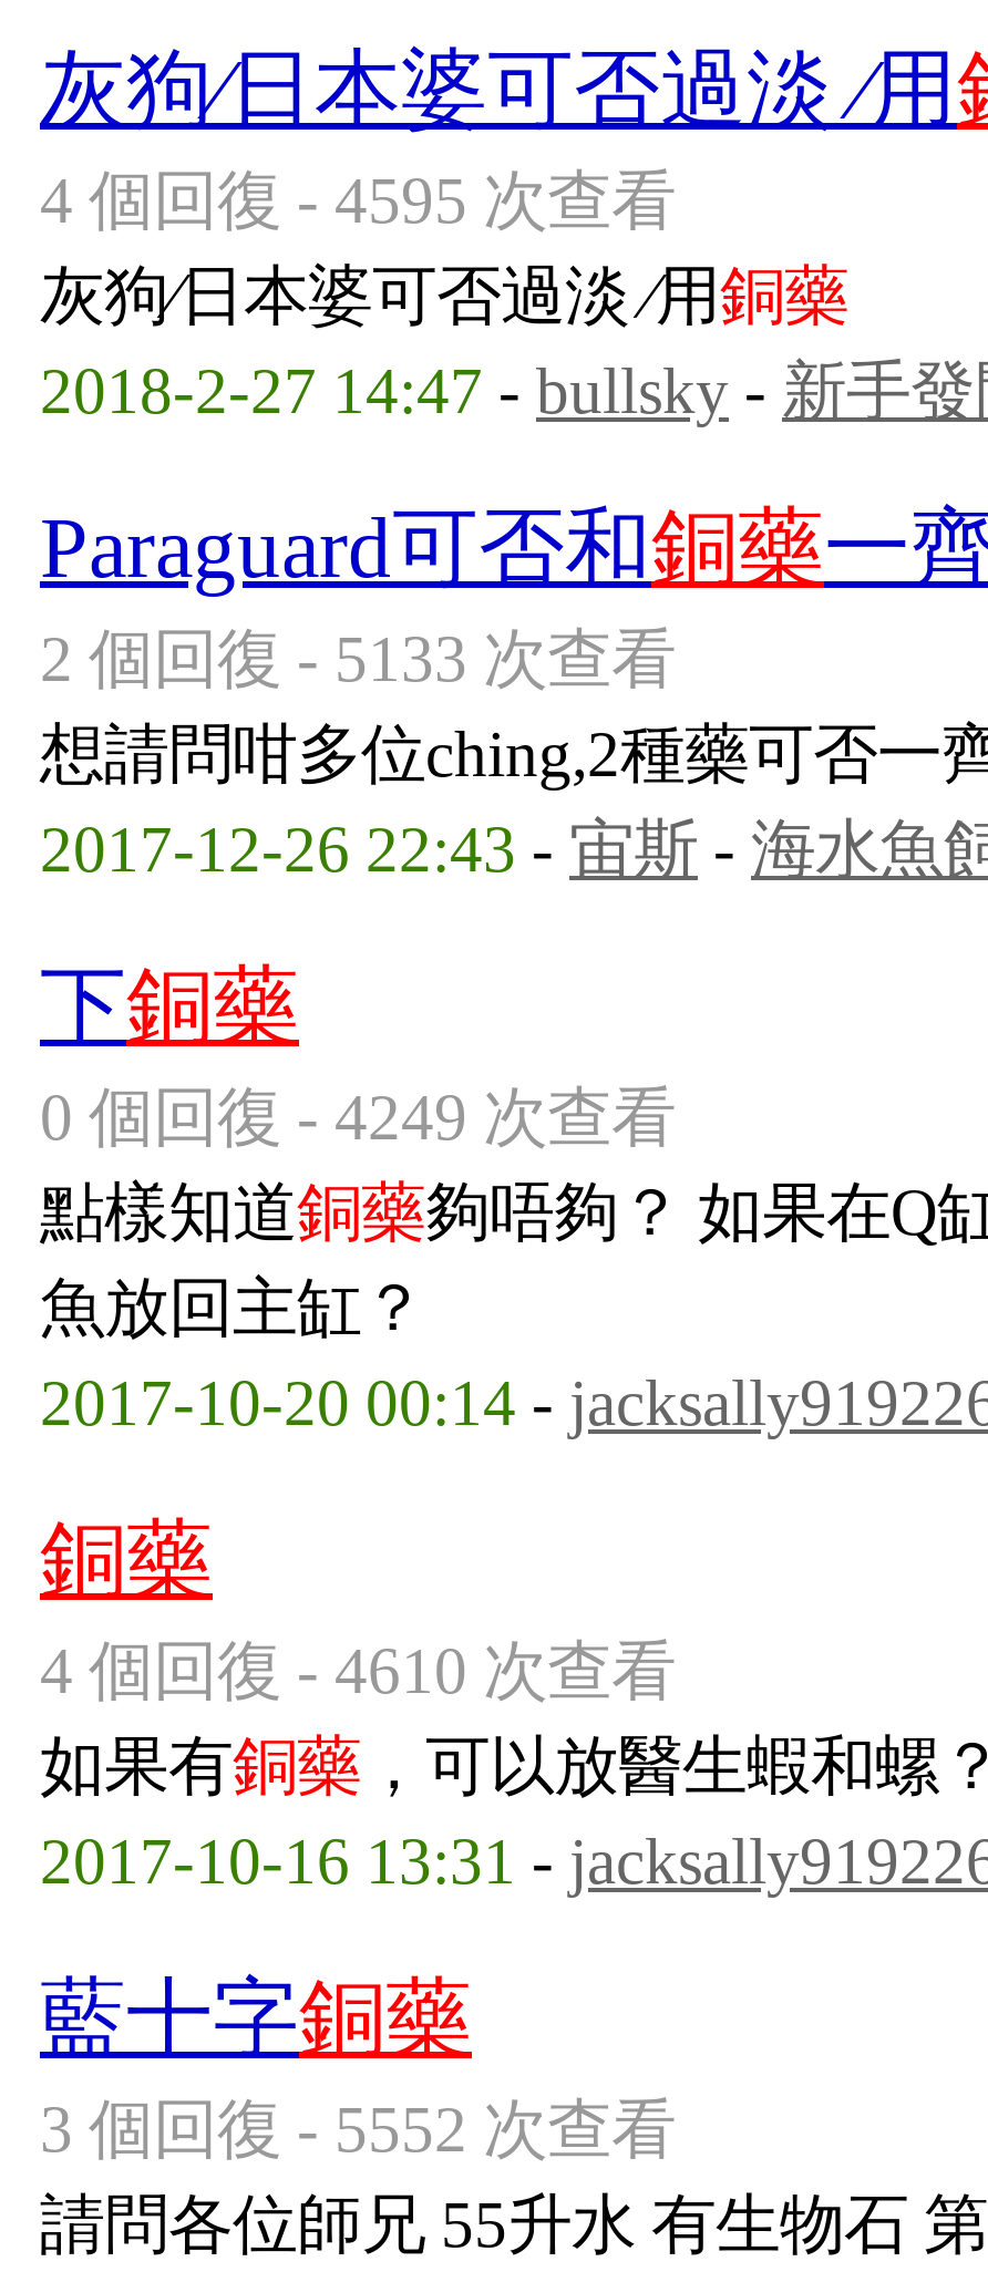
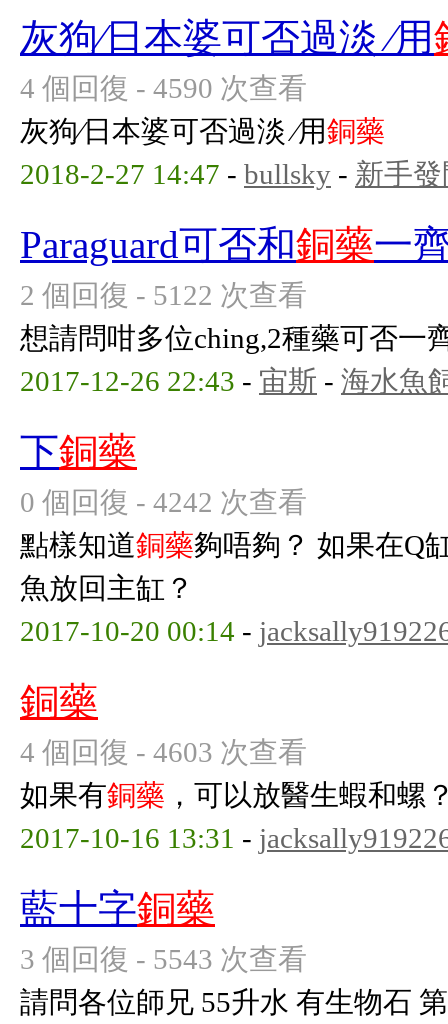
- 4 個回復 - 4595 次查看
+ 4 個回復 - 4590 次查看

- 2 個回復 - 5133 次查看
+ 2 個回復 - 5122 次查看

- 0 個回復 - 4249 次查看
+ 0 個回復 - 4242 次查看

- 4 個回復 - 4610 次查看
+ 4 個回復 - 4603 次查看

- 3 個回復 - 5552 次查看
+ 3 個回復 - 5543 次查看
